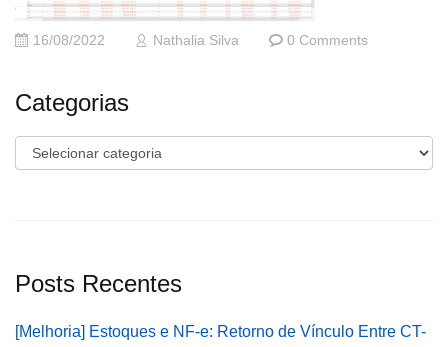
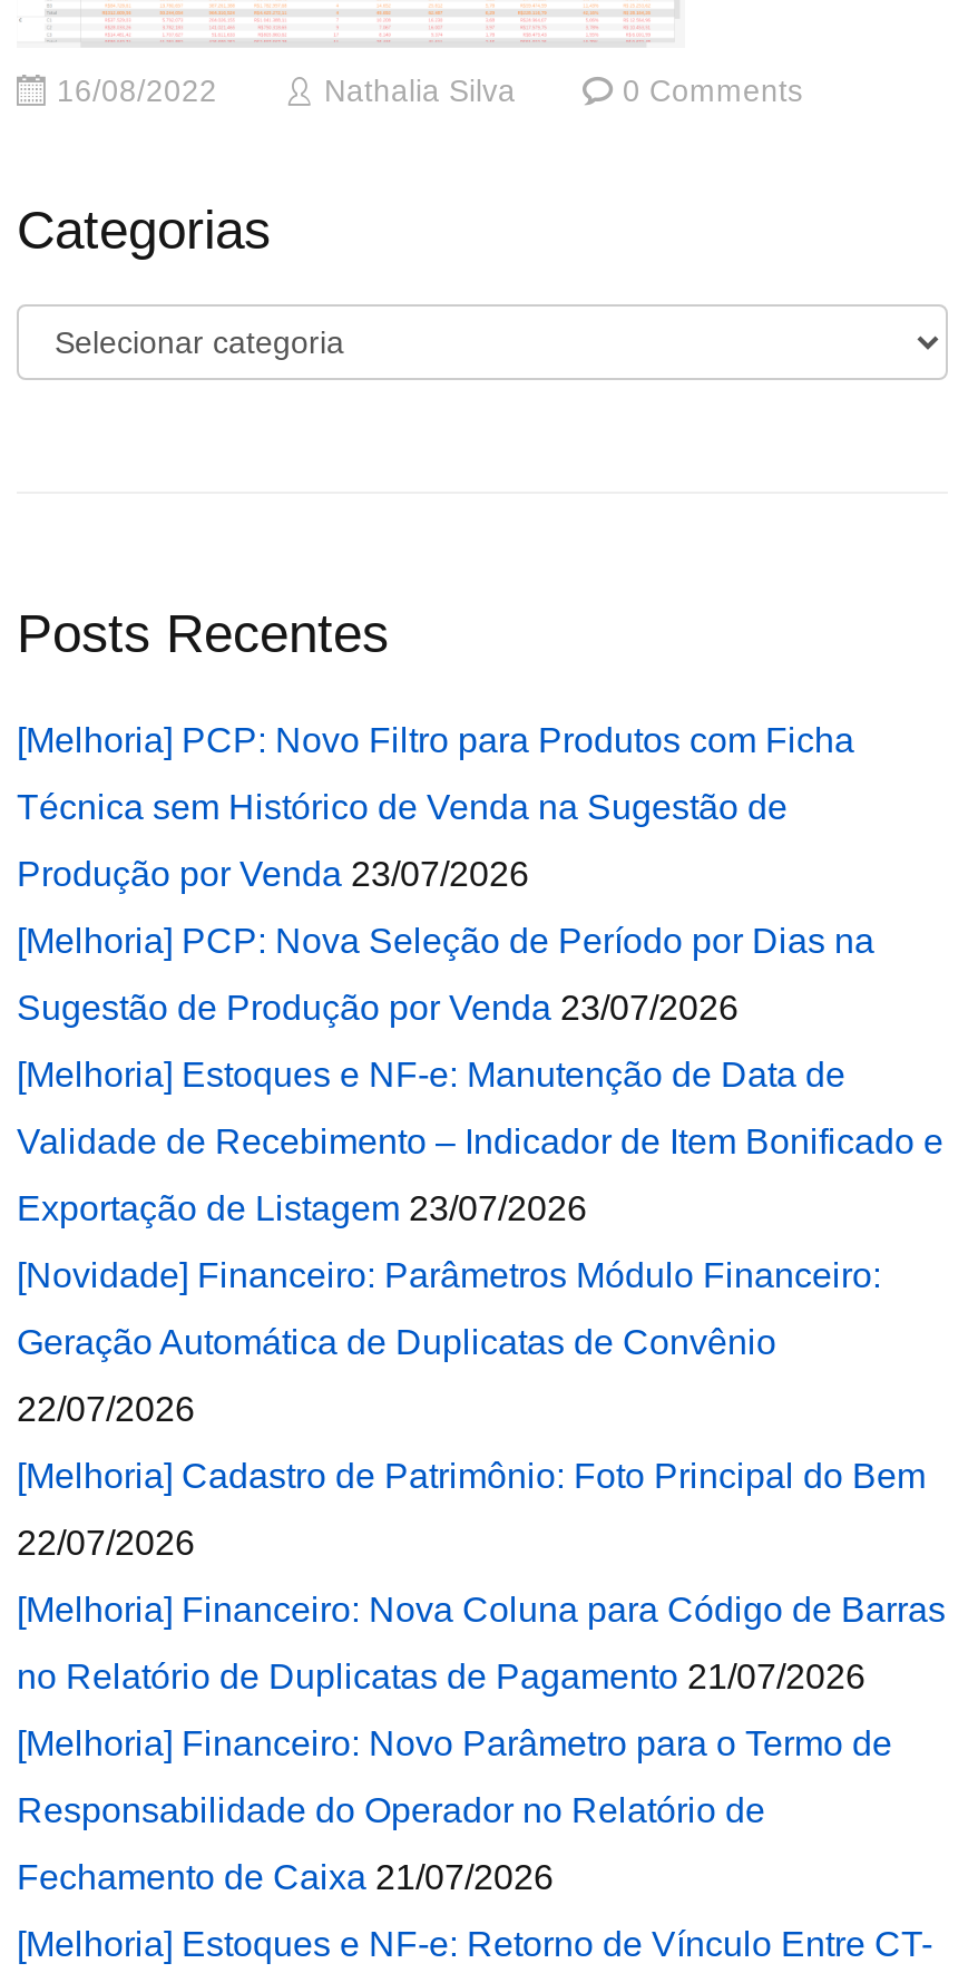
+ [Melhoria] PCP: Novo Filtro para Produtos com Ficha
+ Técnica sem Histórico de Venda na Sugestão de
+ Produção por Venda 23/07/2026
+ [Melhoria] PCP: Nova Seleção de Período por Dias na
+ Sugestão de Produção por Venda 23/07/2026
+ [Melhoria] Estoques e NF-e: Manutenção de Data de
+ Validade de Recebimento – Indicador de Item Bonificado e
+ Exportação de Listagem 23/07/2026
+ [Novidade] Financeiro: Parâmetros Módulo Financeiro:
+ Geração Automática de Duplicatas de Convênio
+ 22/07/2026
+ [Melhoria] Cadastro de Patrimônio: Foto Principal do Bem
+ 22/07/2026
+ [Melhoria] Financeiro: Nova Coluna para Código de Barras
+ no Relatório de Duplicatas de Pagamento 21/07/2026
+ [Melhoria] Financeiro: Novo Parâmetro para o Termo de
+ Responsabilidade do Operador no Relatório de
+ Fechamento de Caixa 21/07/2026
